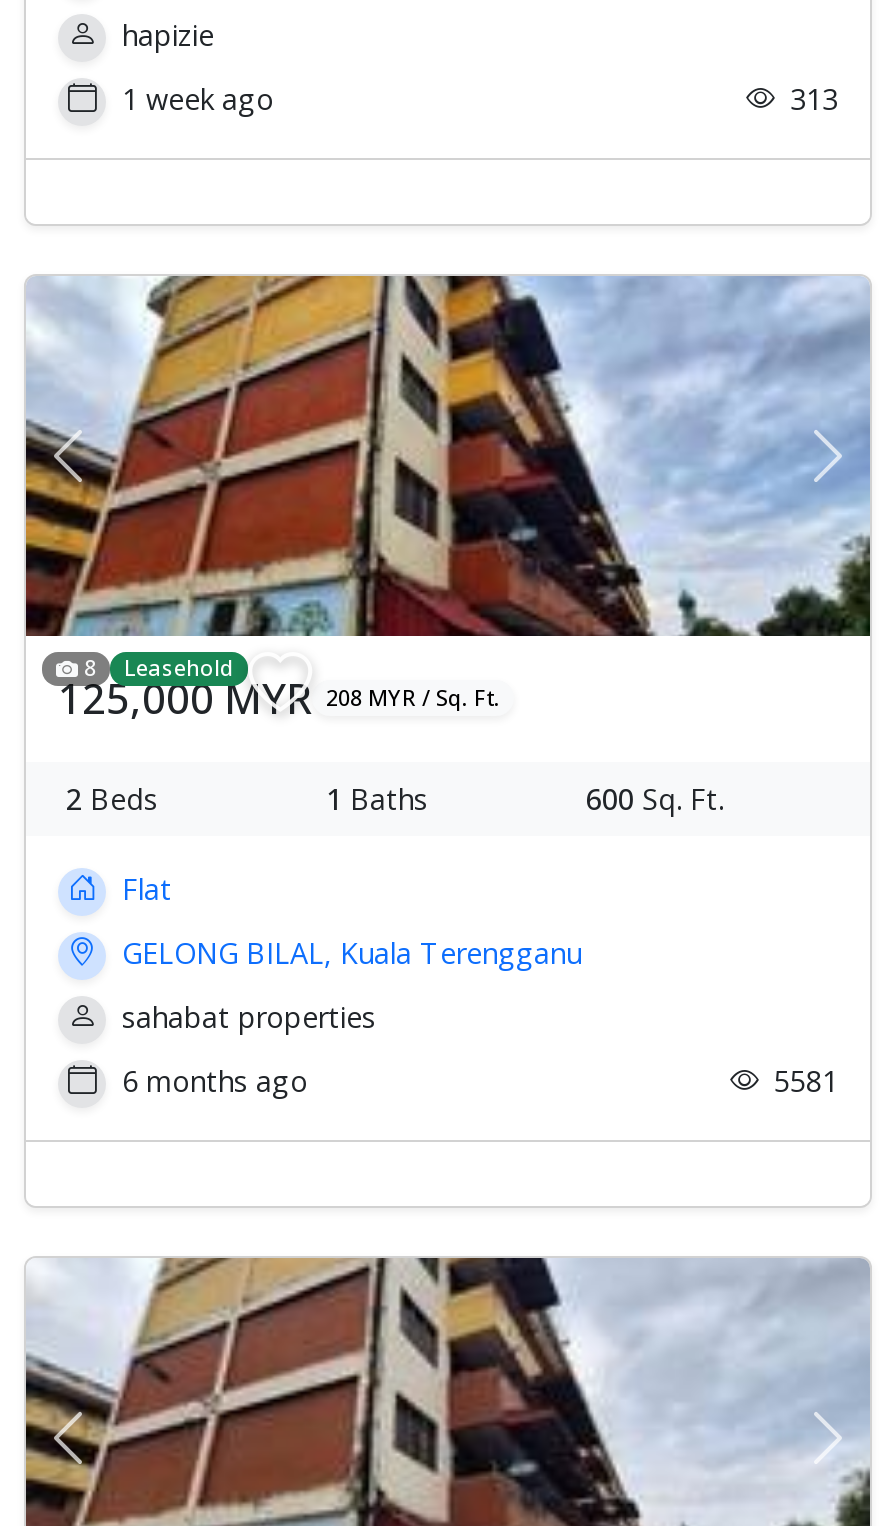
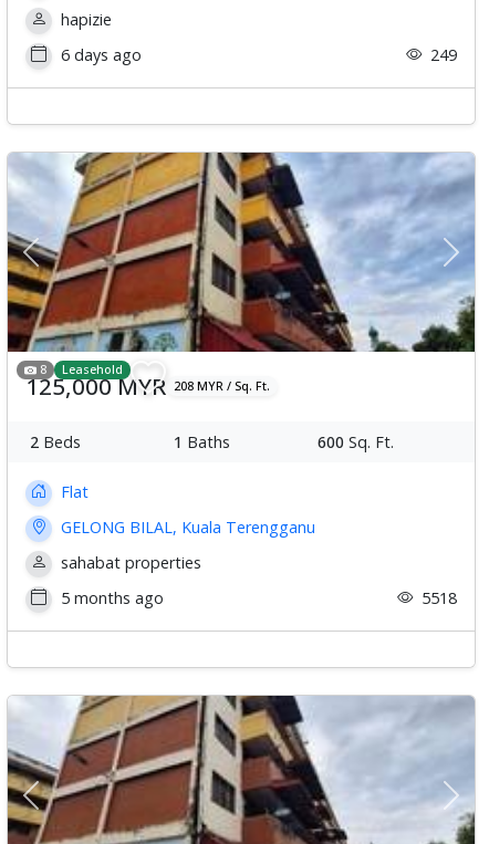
- 1 week ago
+ 6 days ago

- 313
+ 249

- 6 months ago
+ 5 months ago

- 5581
+ 5518
